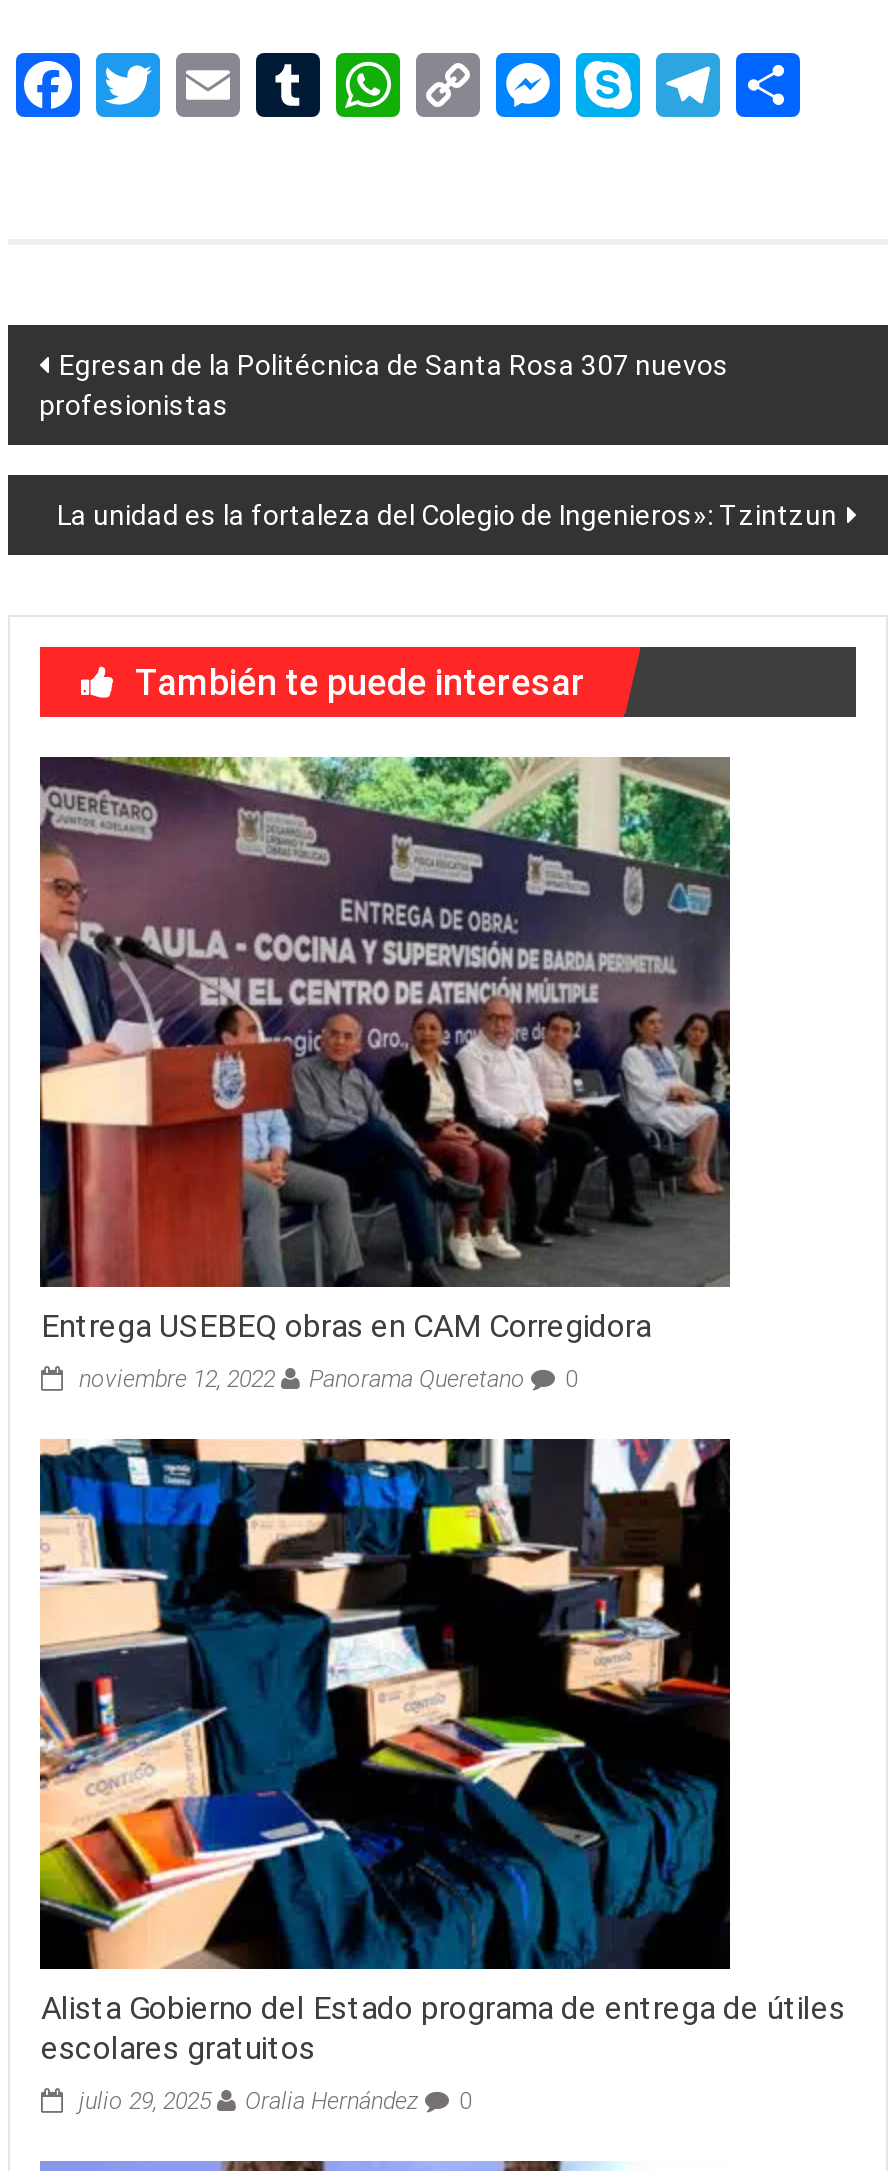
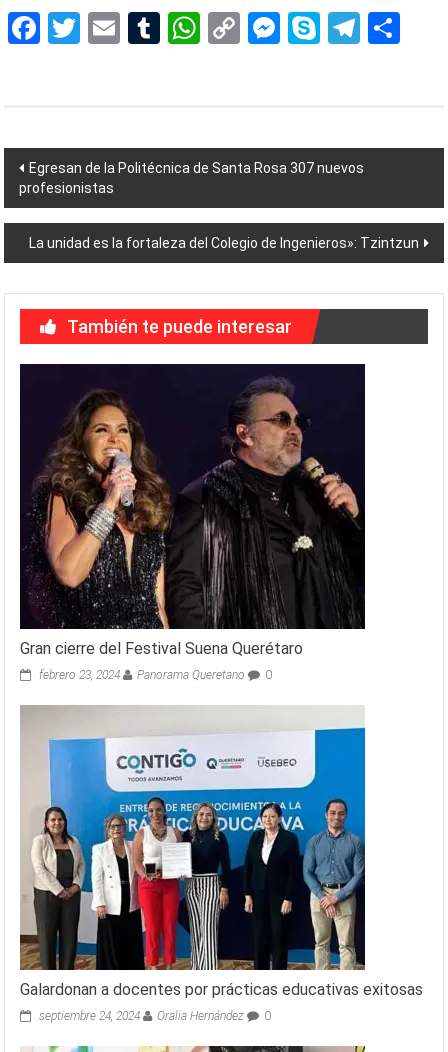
- [image]
- Entrega USEBEQ obras en CAM Corregidora
+ [image]
+ Gran cierre del Festival Suena Querétaro

- noviembre 12, 2022 Panorama Queretano 0
+ febrero 23, 2024 Panorama Queretano 0

- [image]
- Alista Gobierno del Estado programa de entrega de útiles
- escolares gratuitos
+ [image]
+ Galardonan a docentes por prácticas educativas exitosas

- julio 29, 2025 Oralia Hernández 0
+ septiembre 24, 2024 Oralia Hernández 0
